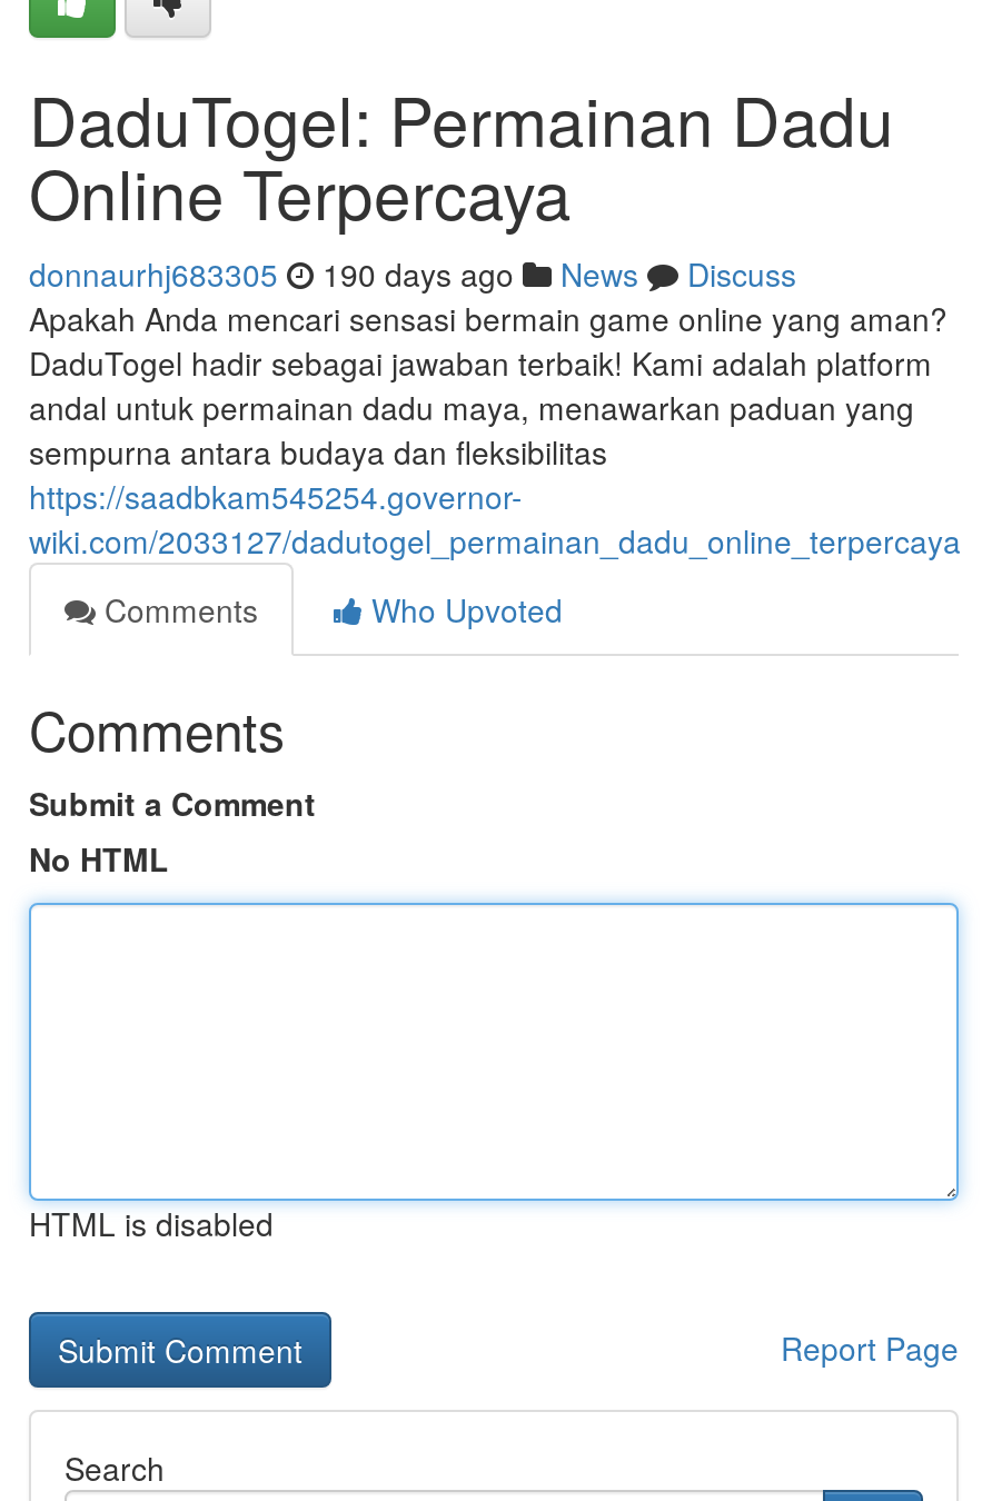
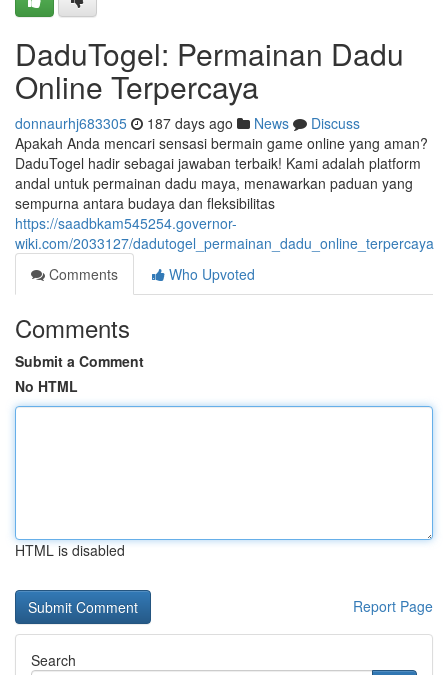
- donnaurhj683305 190 days ago News Discuss
+ donnaurhj683305 187 days ago News Discuss
